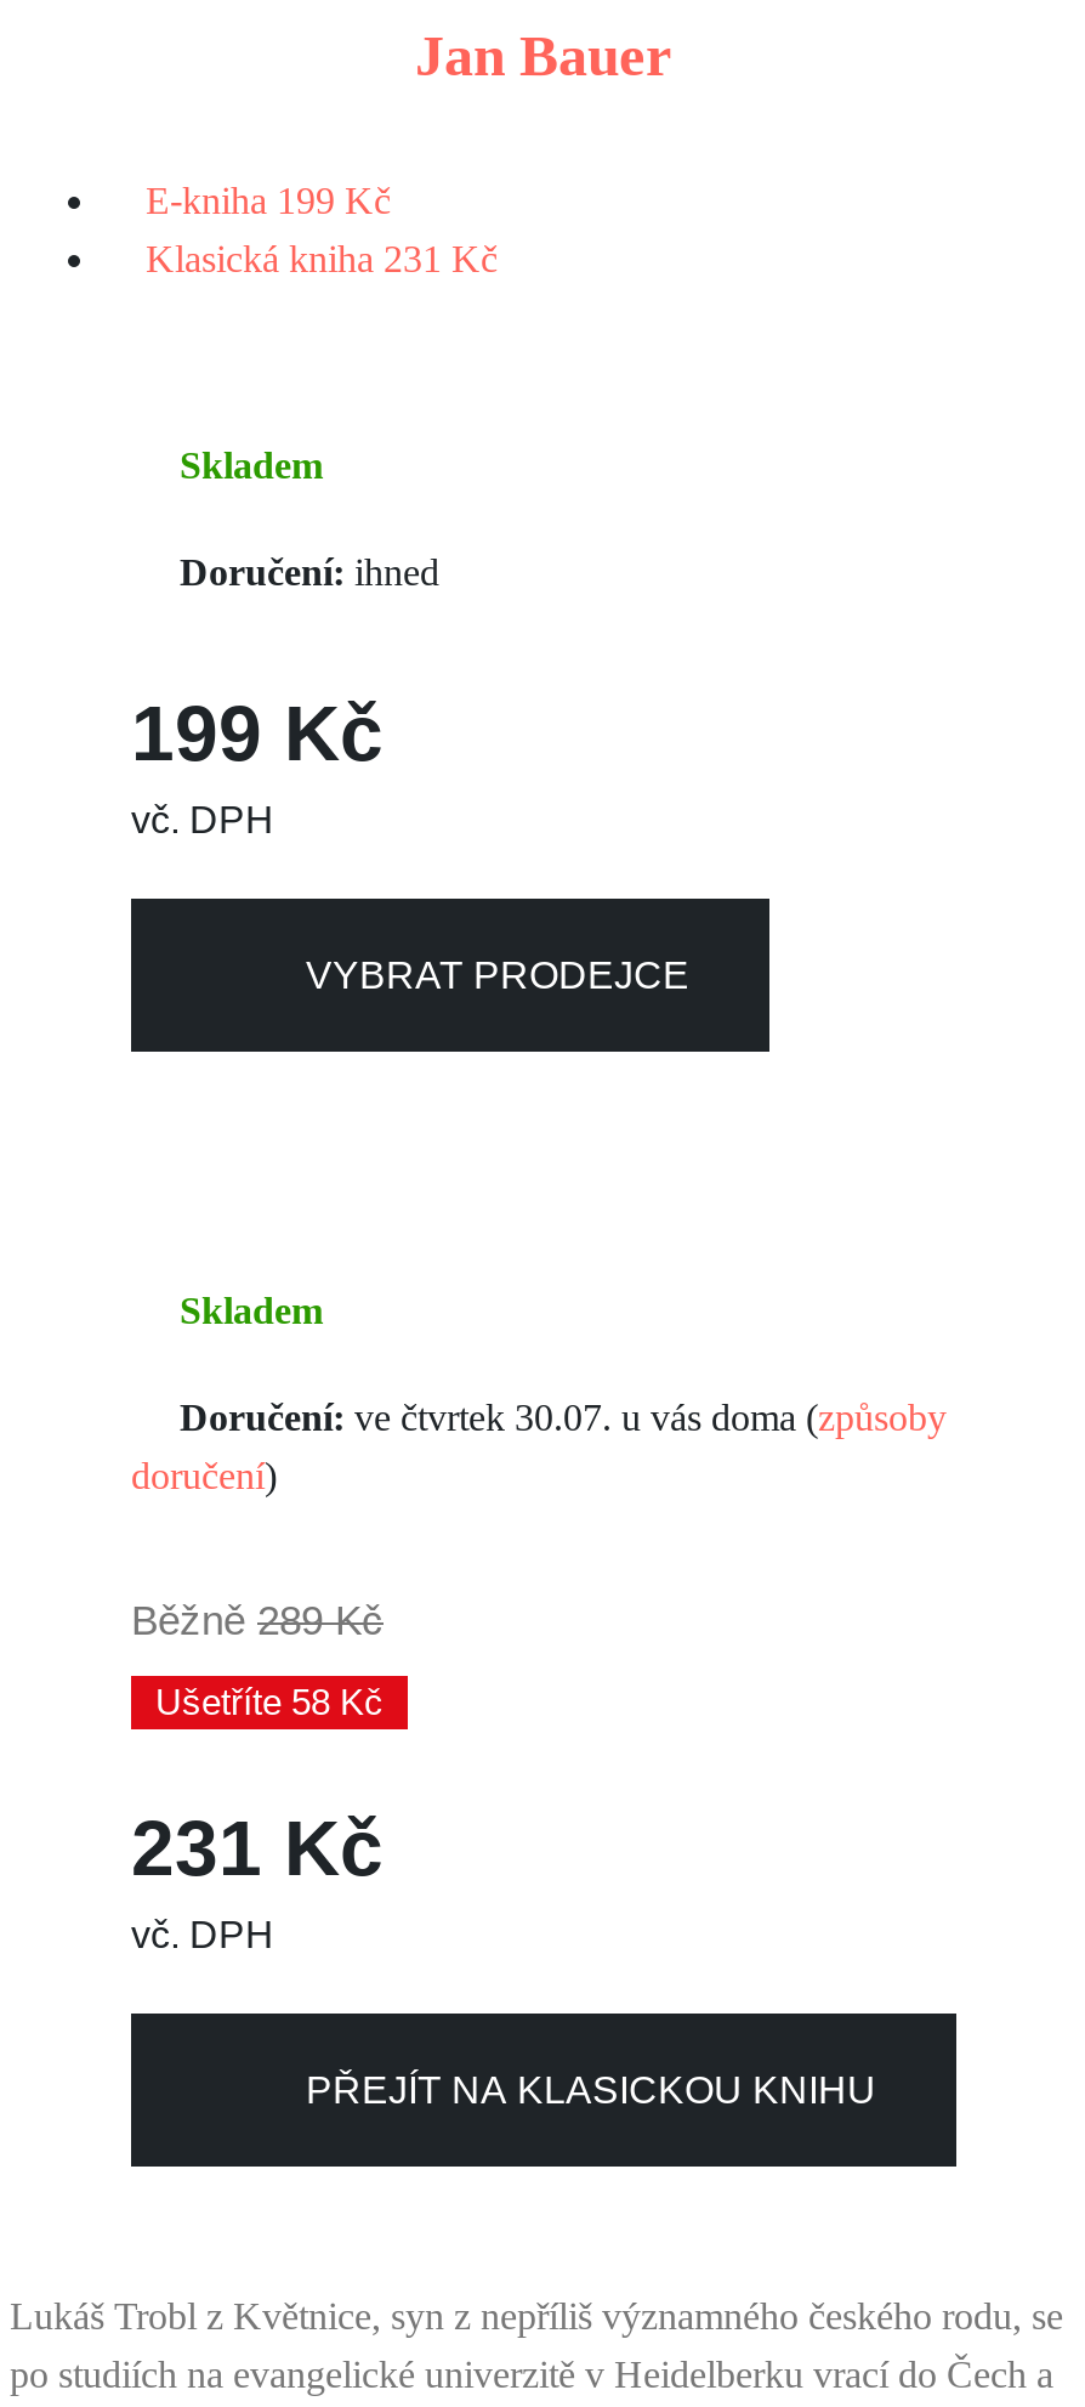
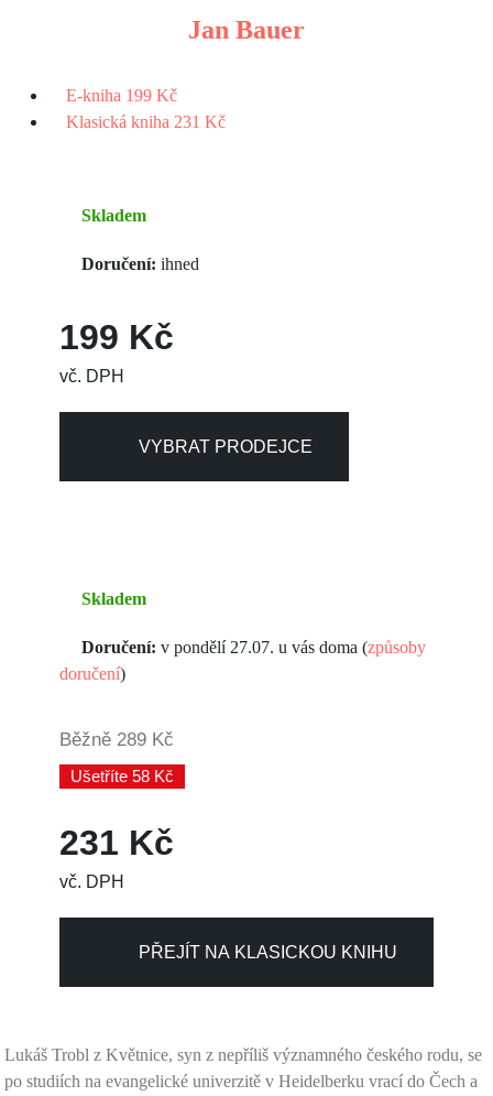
- Doručení: ve čtvrtek 30.07. u vás doma (způsoby
+ Doručení: v pondělí 27.07. u vás doma (způsoby
